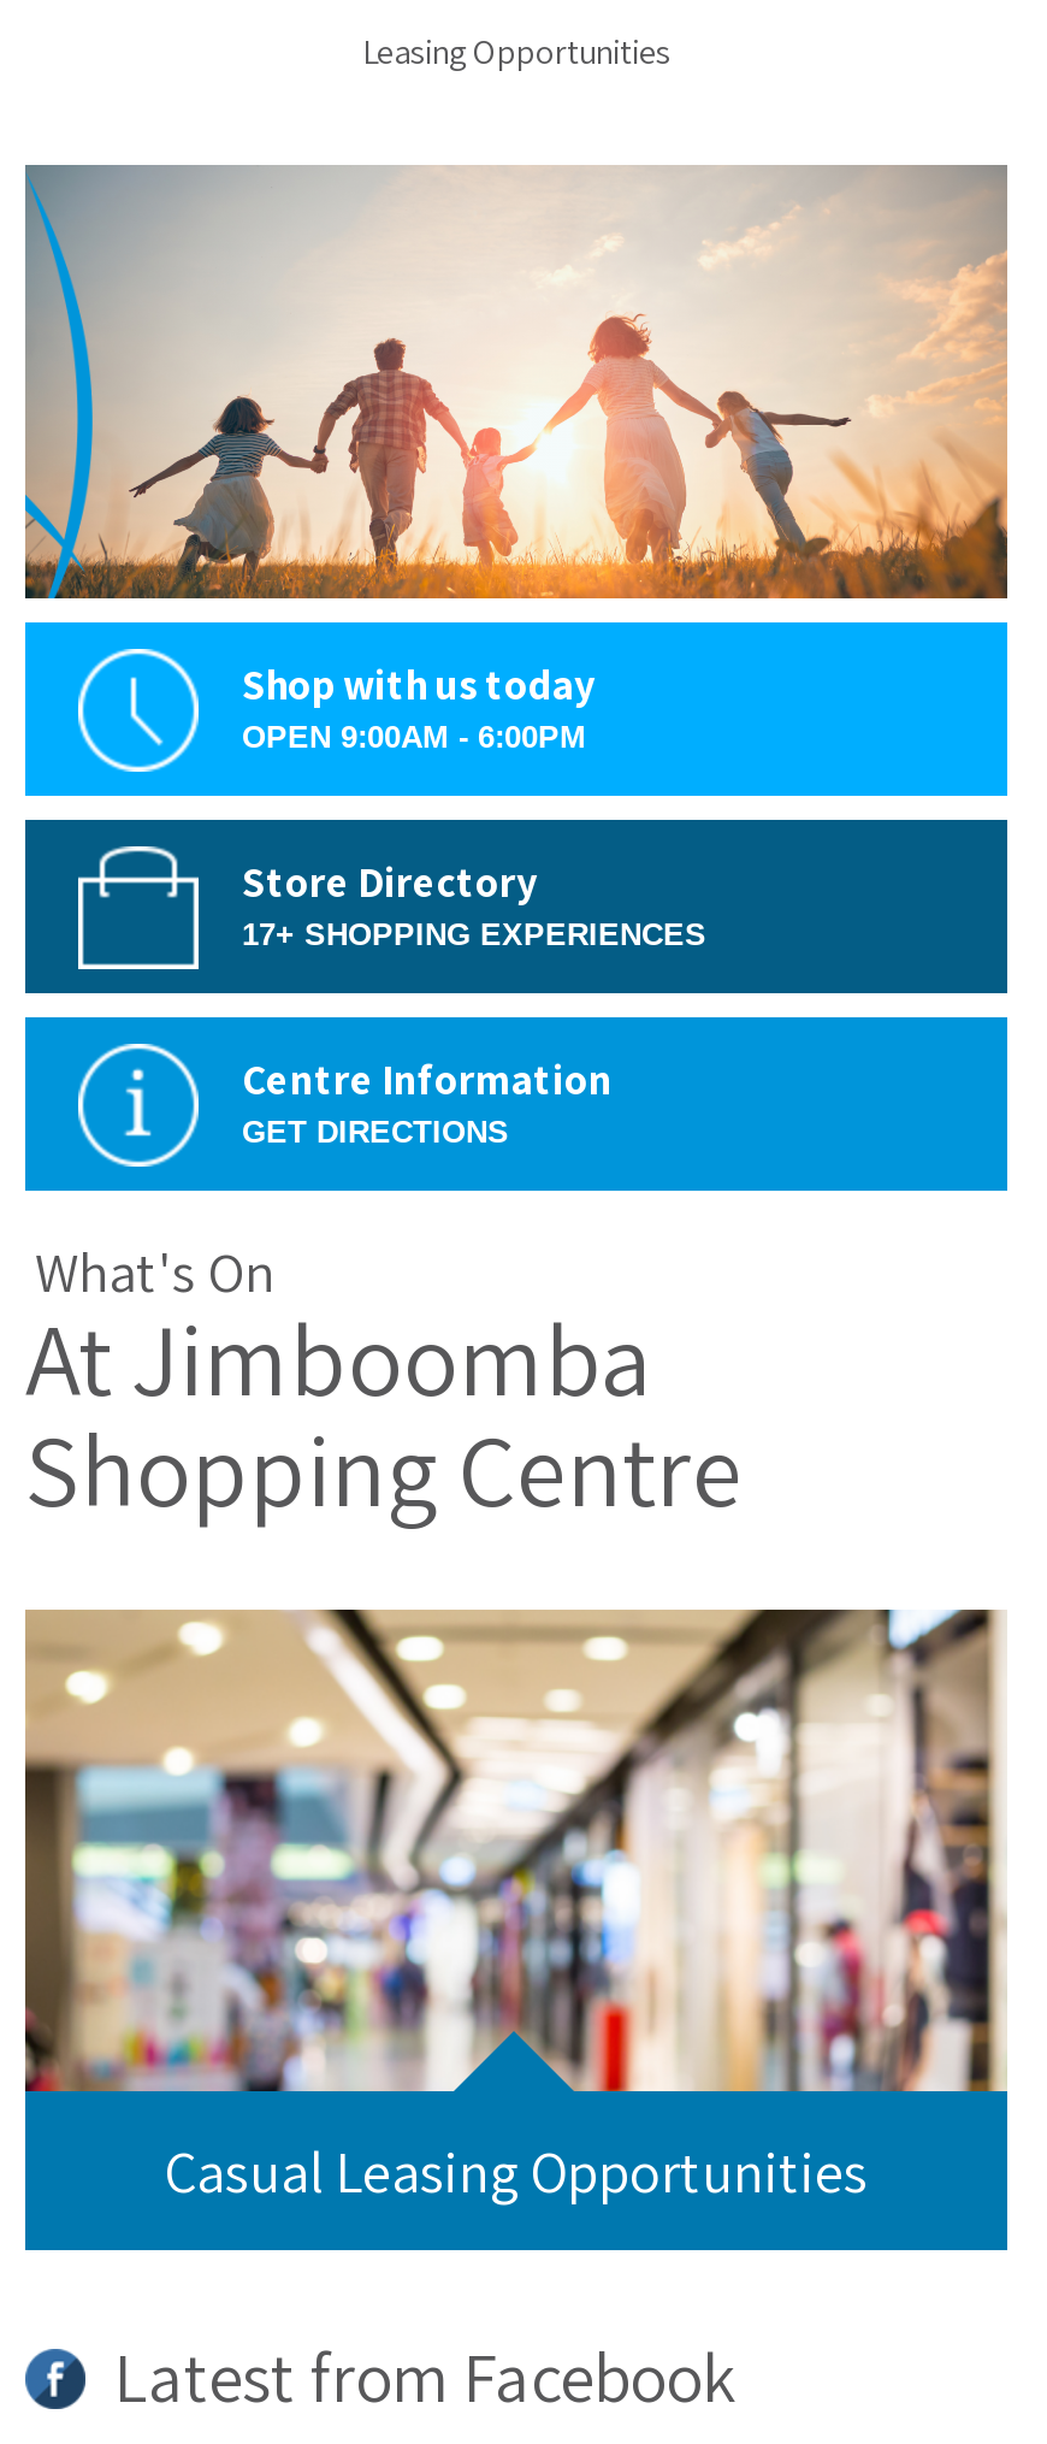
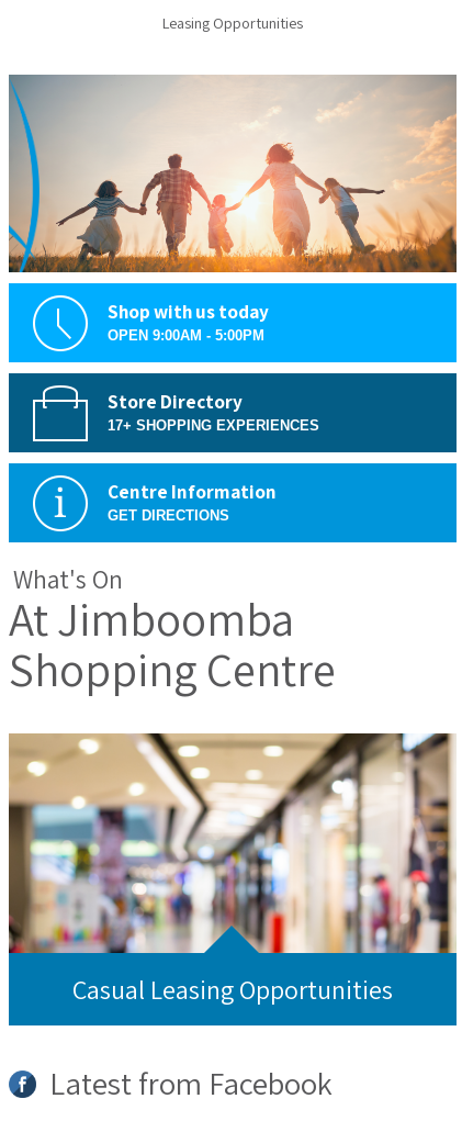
- OPEN 9:00AM - 6:00PM
+ OPEN 9:00AM - 5:00PM
